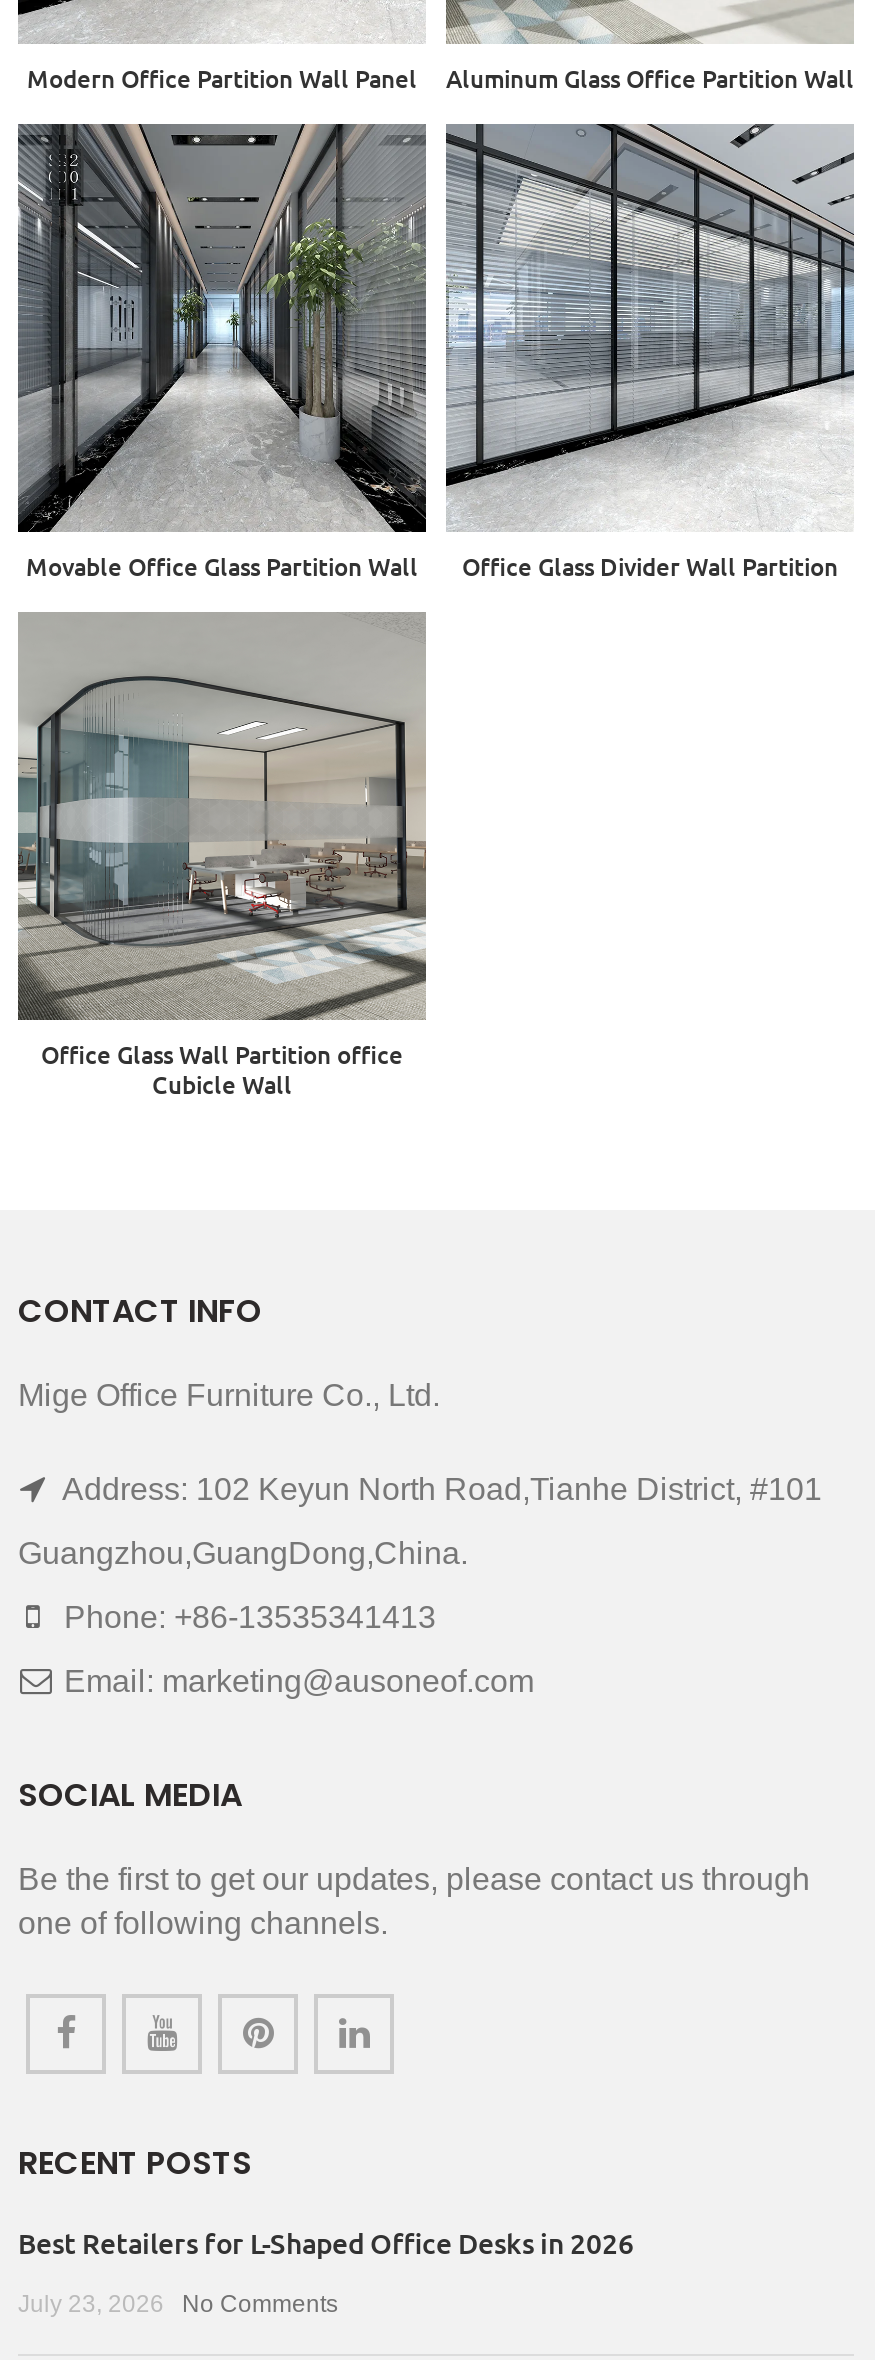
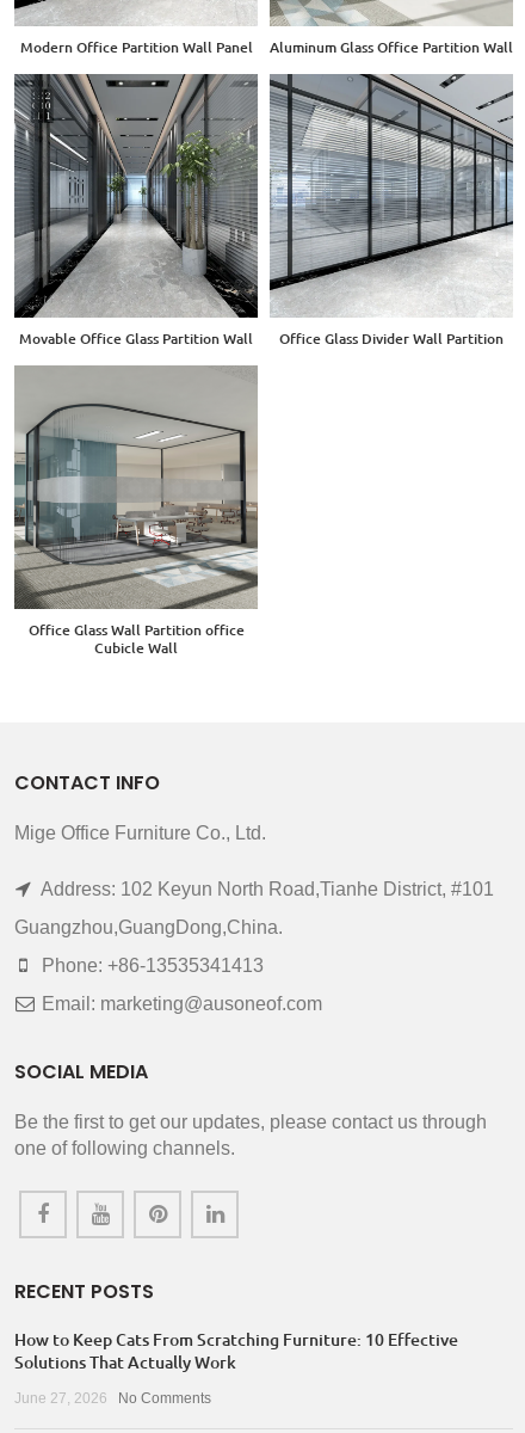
- Best Retailers for L-Shaped Office Desks in 2026
+ How to Keep Cats From Scratching Furniture: 10 Effective
+ Solutions That Actually Work

- July 23, 2026 No Comments
+ June 27, 2026 No Comments
